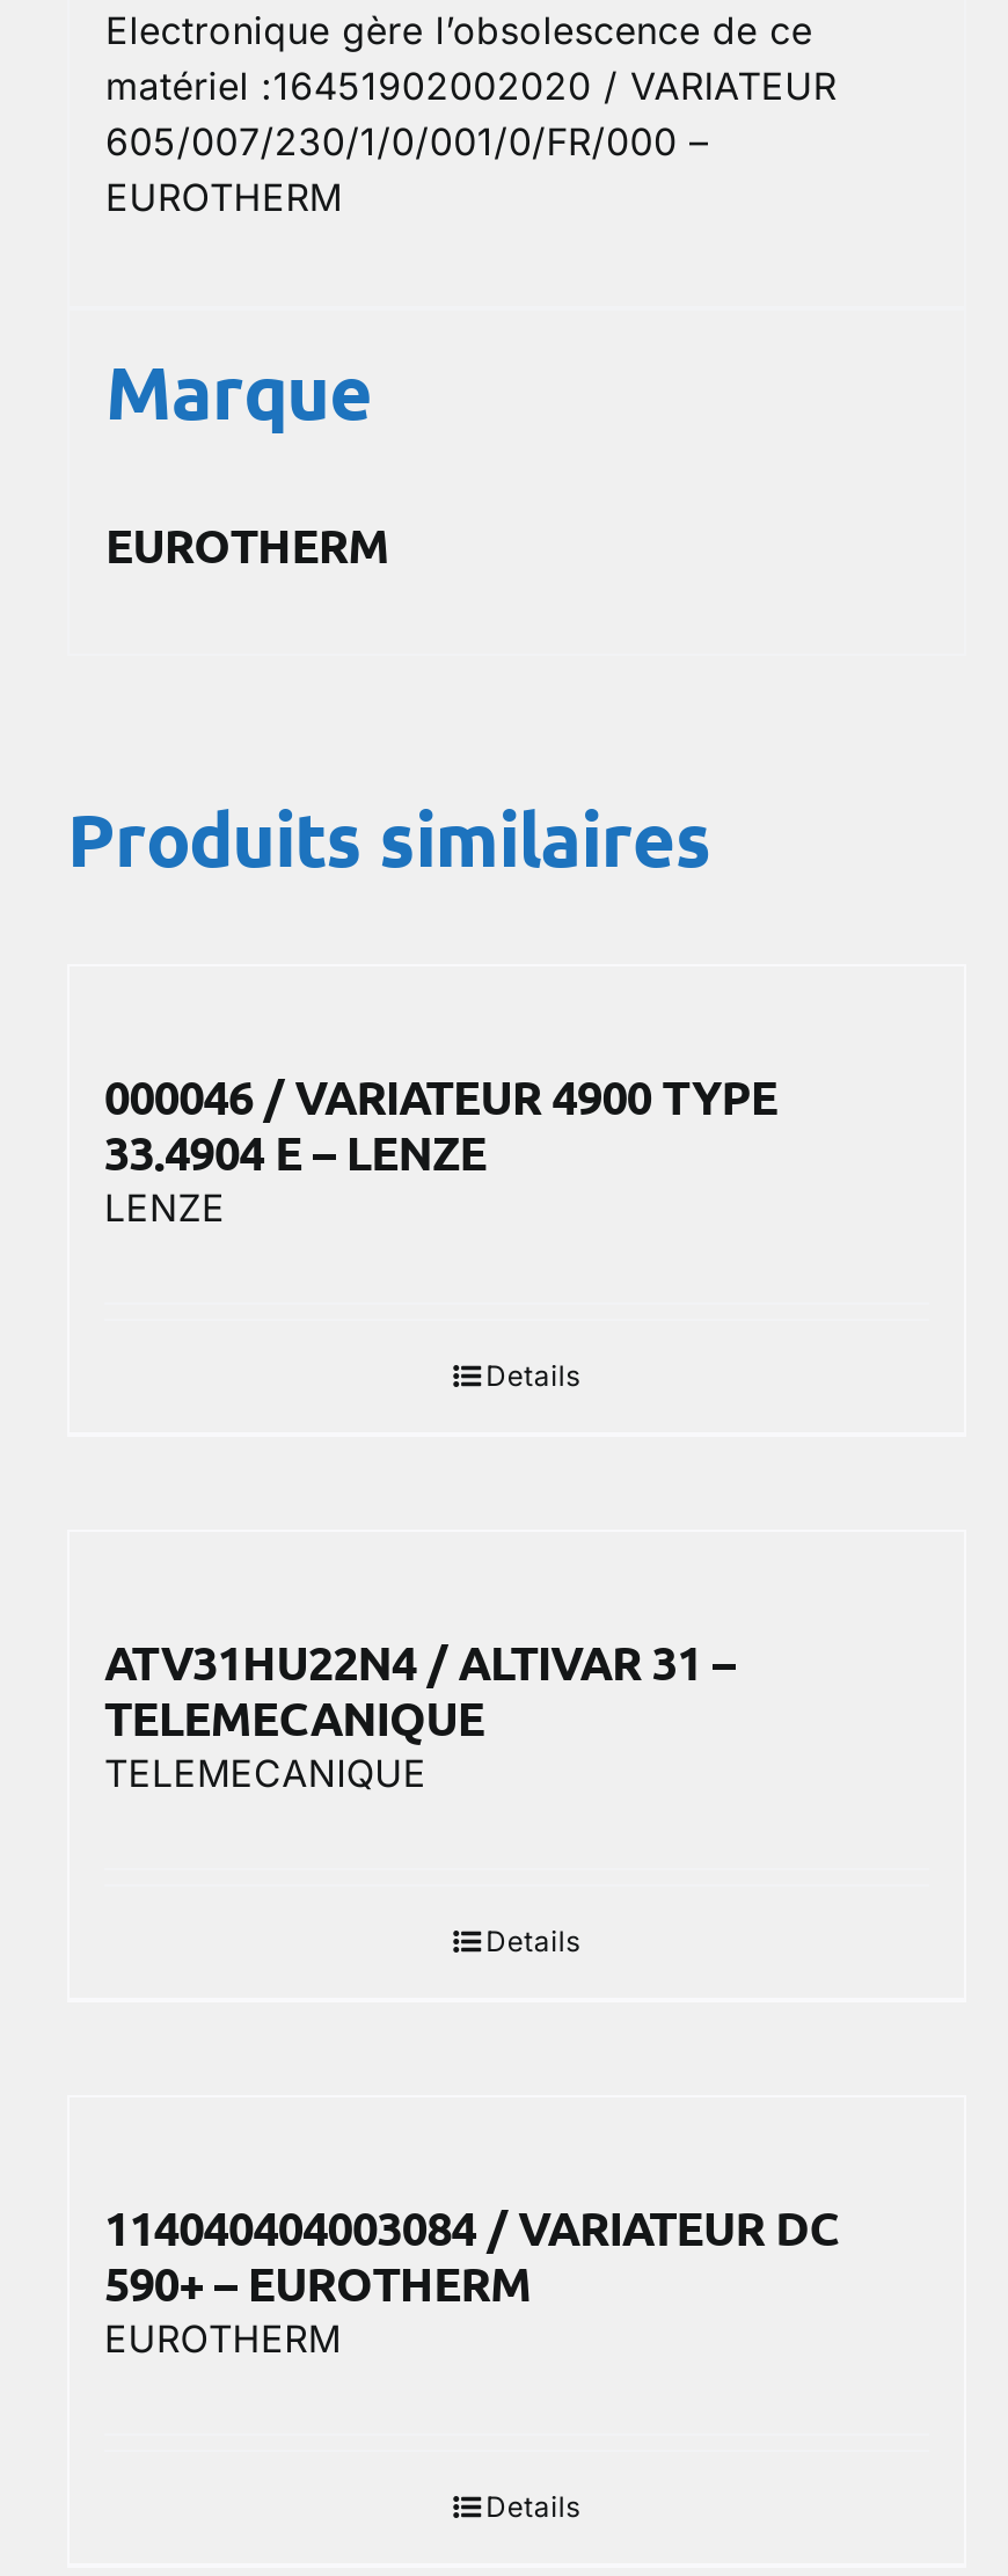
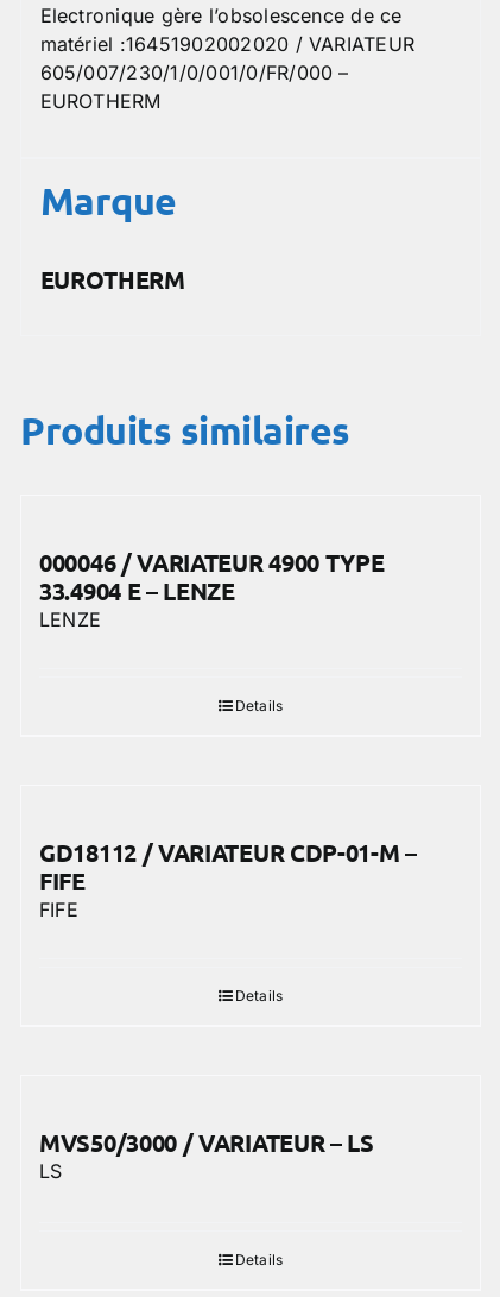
- ATV31HU22N4 / ALTIVAR 31 –
- TELEMECANIQUE
- TELEMECANIQUE
+ GD18112 / VARIATEUR CDP-01-M –
+ FIFE
+ FIFE

- 114040404003084 / VARIATEUR DC
- 590+ – EUROTHERM
- EUROTHERM
+ MVS50/3000 / VARIATEUR – LS
+ LS
